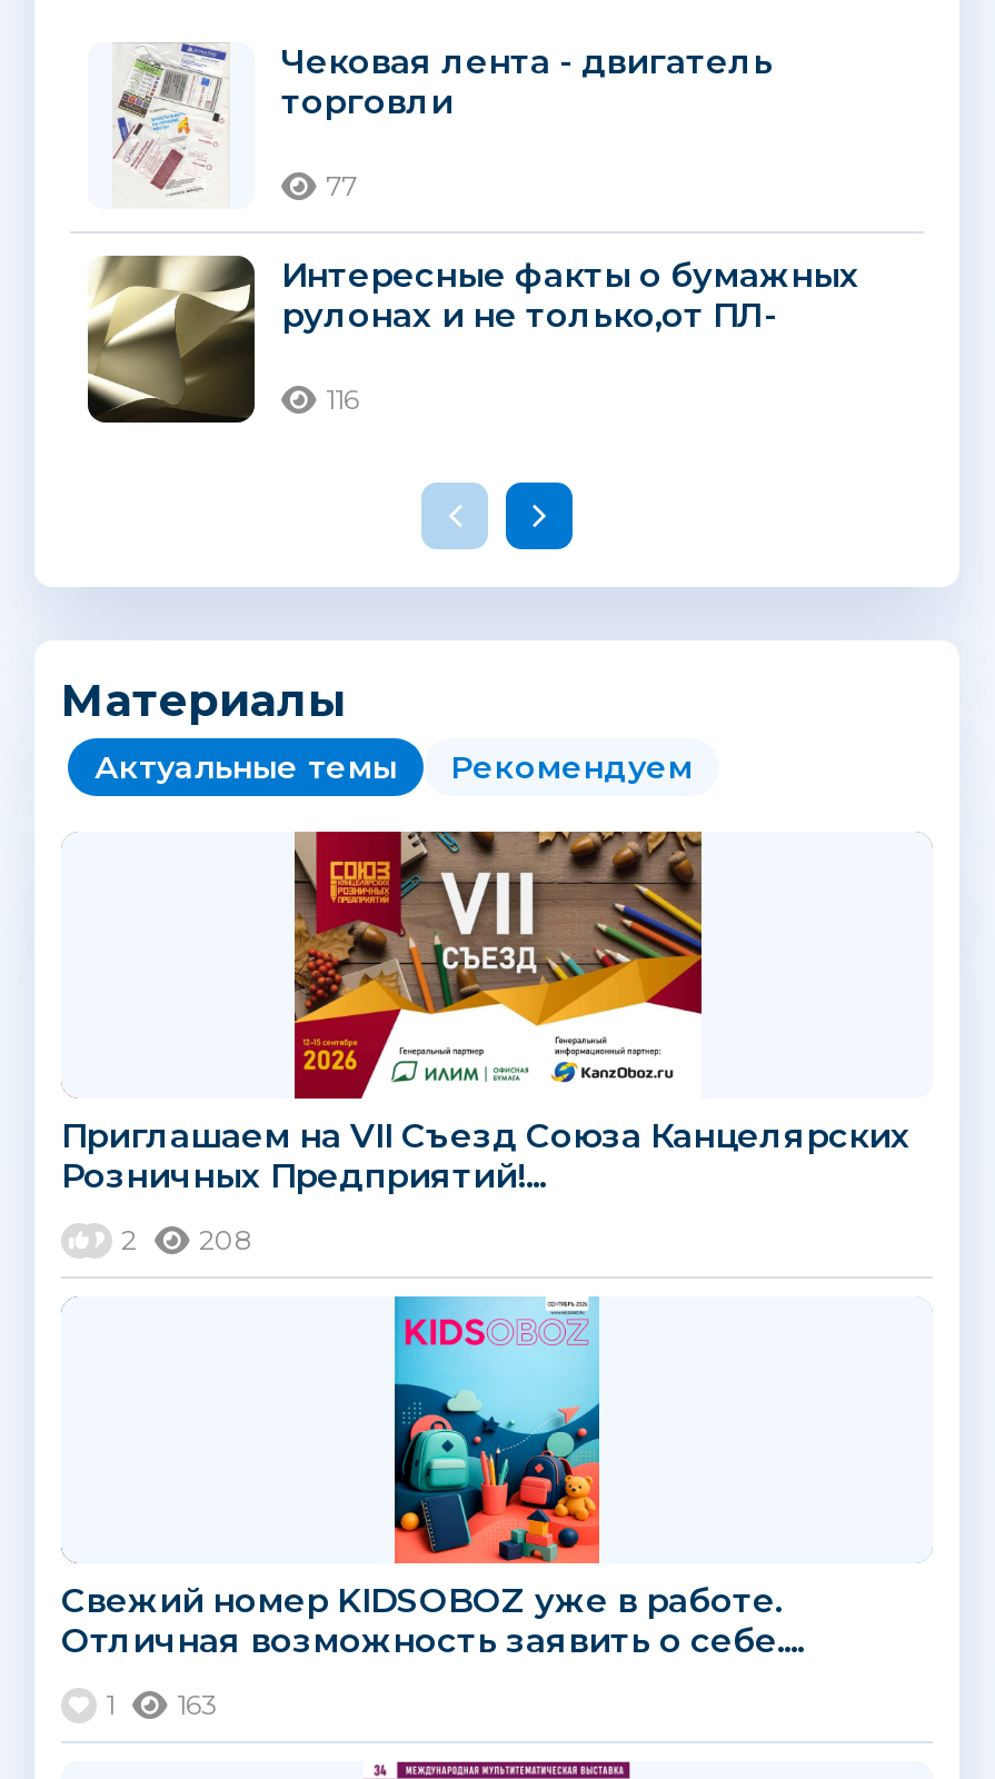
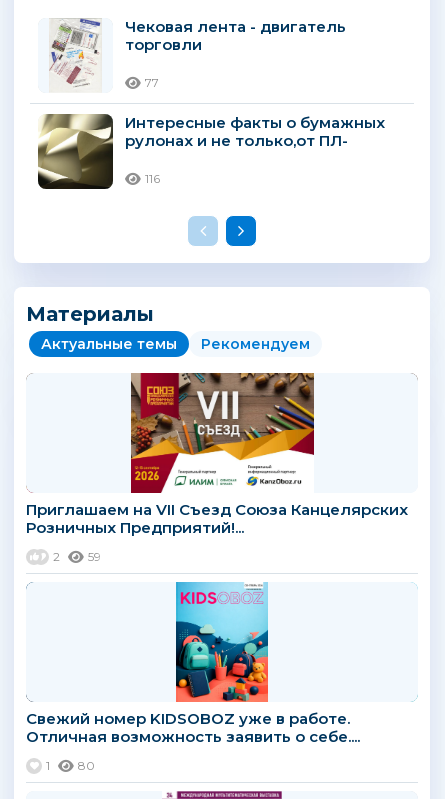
- 2 208
+ 2 59

- 1 163
+ 1 80
